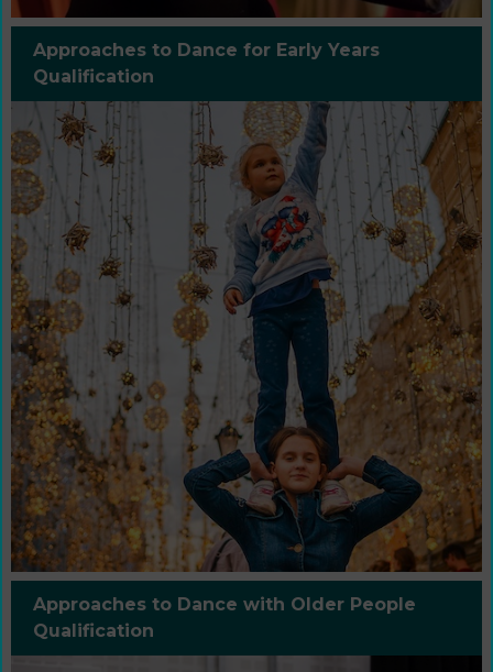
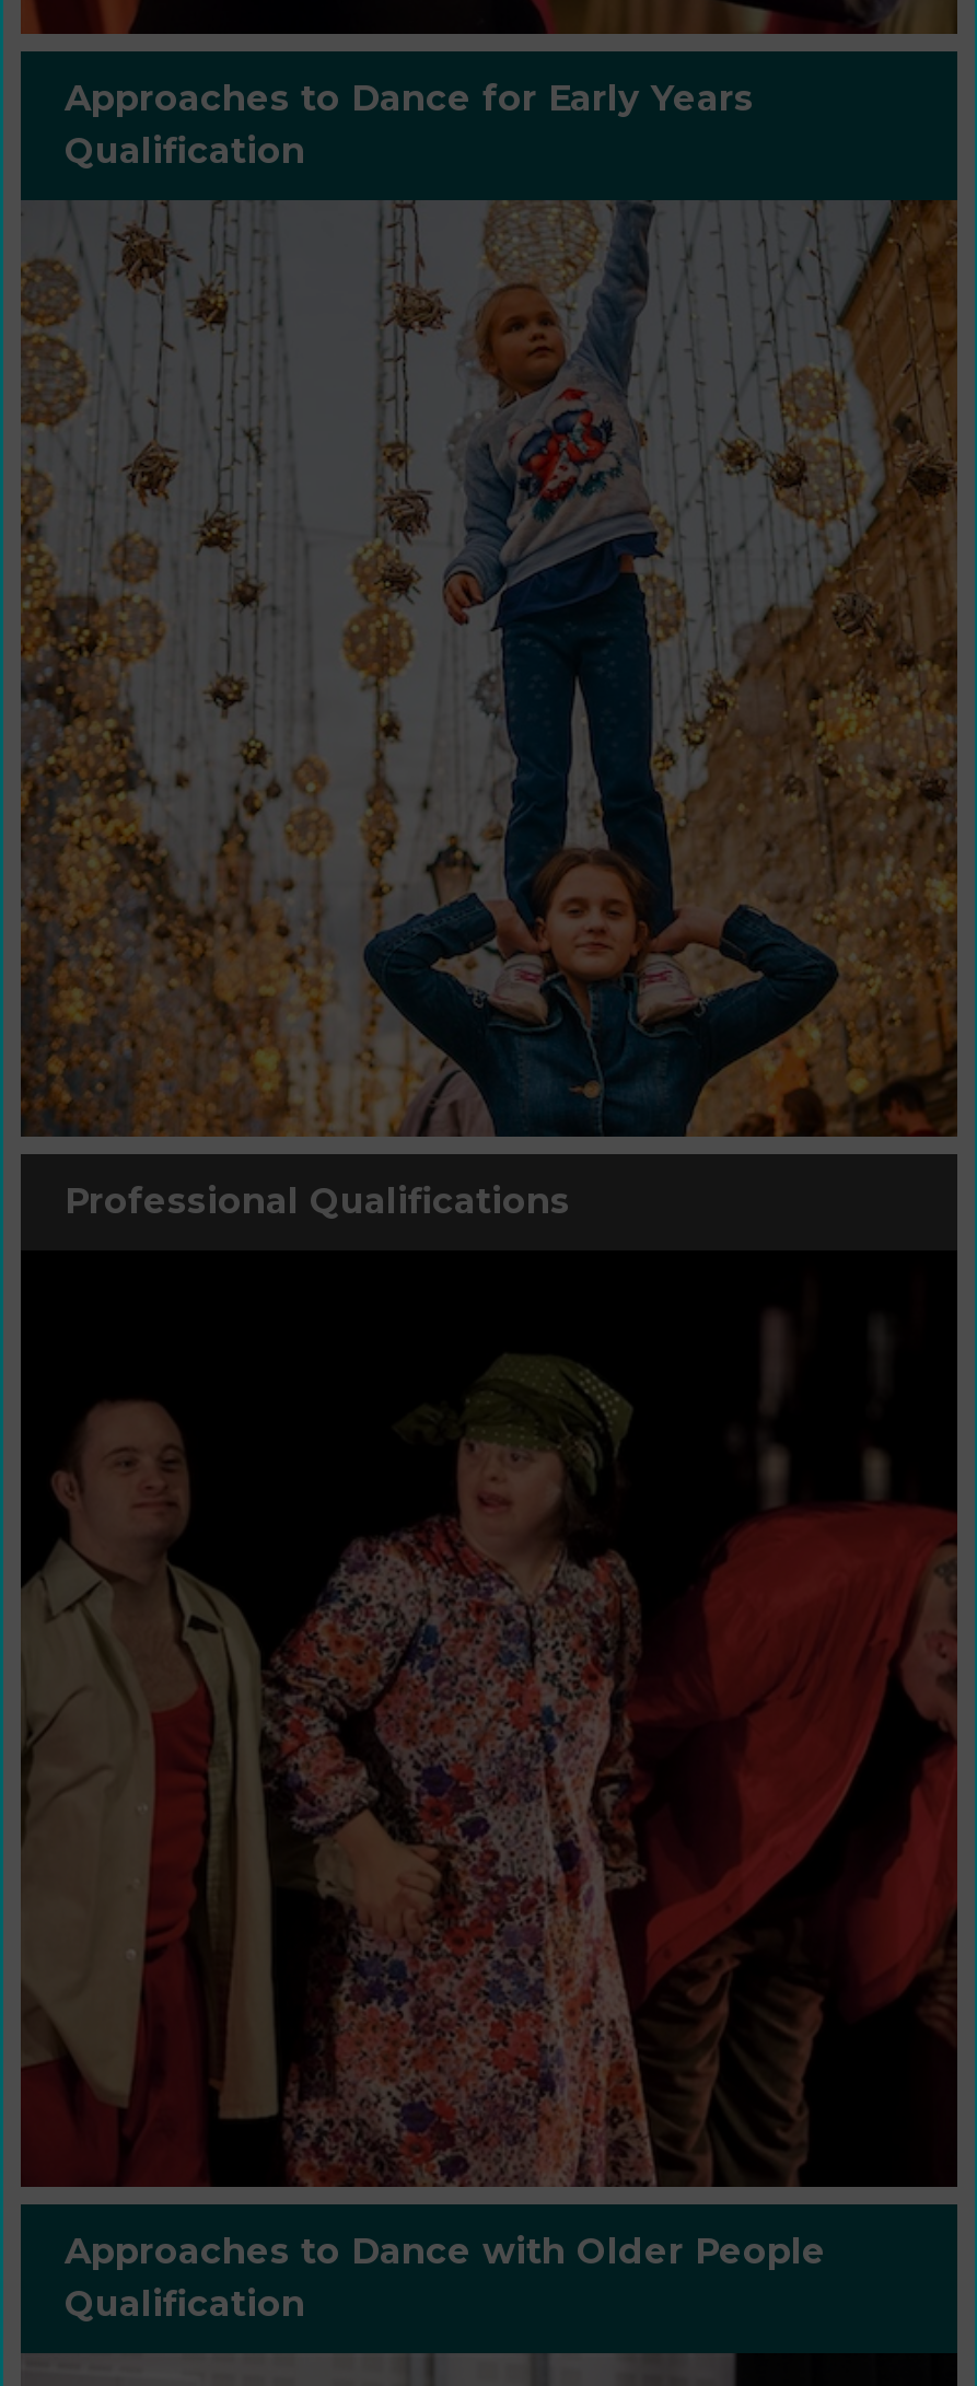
+ [image]
+ Professional Qualifications
